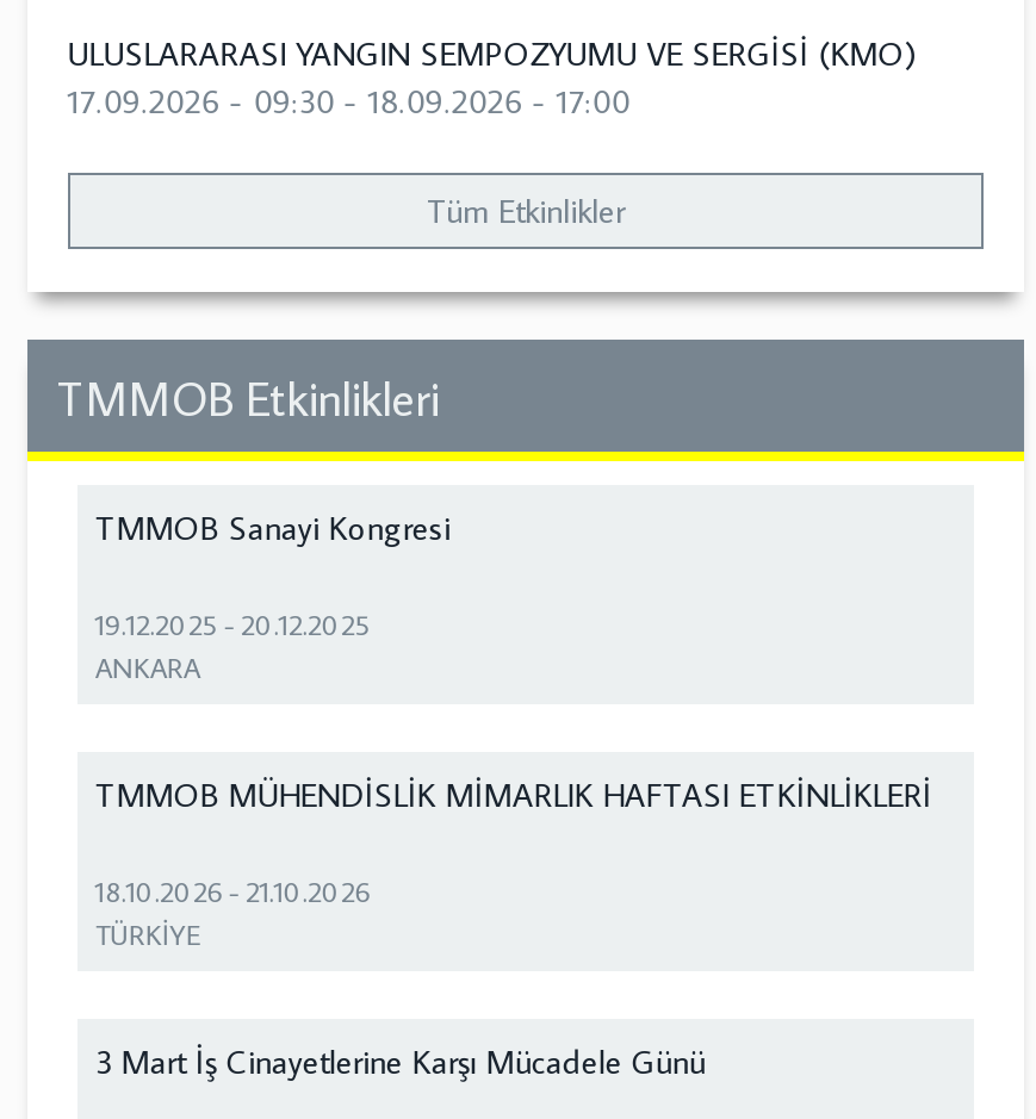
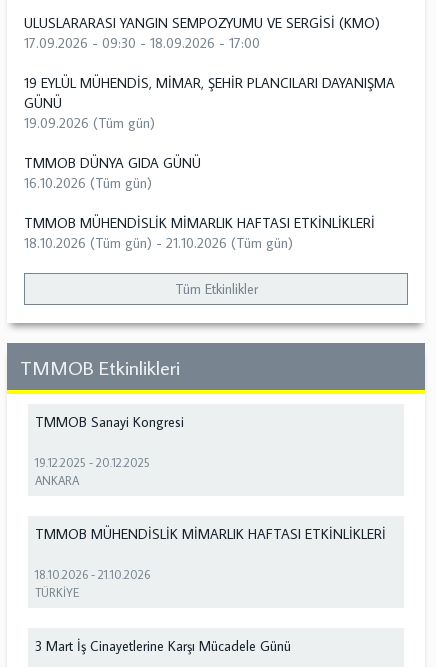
+ 19 EYLÜL MÜHENDİS, MİMAR, ŞEHİR PLANCILARI DAYANIŞMA
+ GÜNÜ
+ 19.09.2026 (Tüm gün)
+ TMMOB DÜNYA GIDA GÜNÜ
+ 16.10.2026 (Tüm gün)
+ TMMOB MÜHENDİSLİK MİMARLIK HAFTASI ETKİNLİKLERİ
+ 18.10.2026 (Tüm gün) - 21.10.2026 (Tüm gün)
